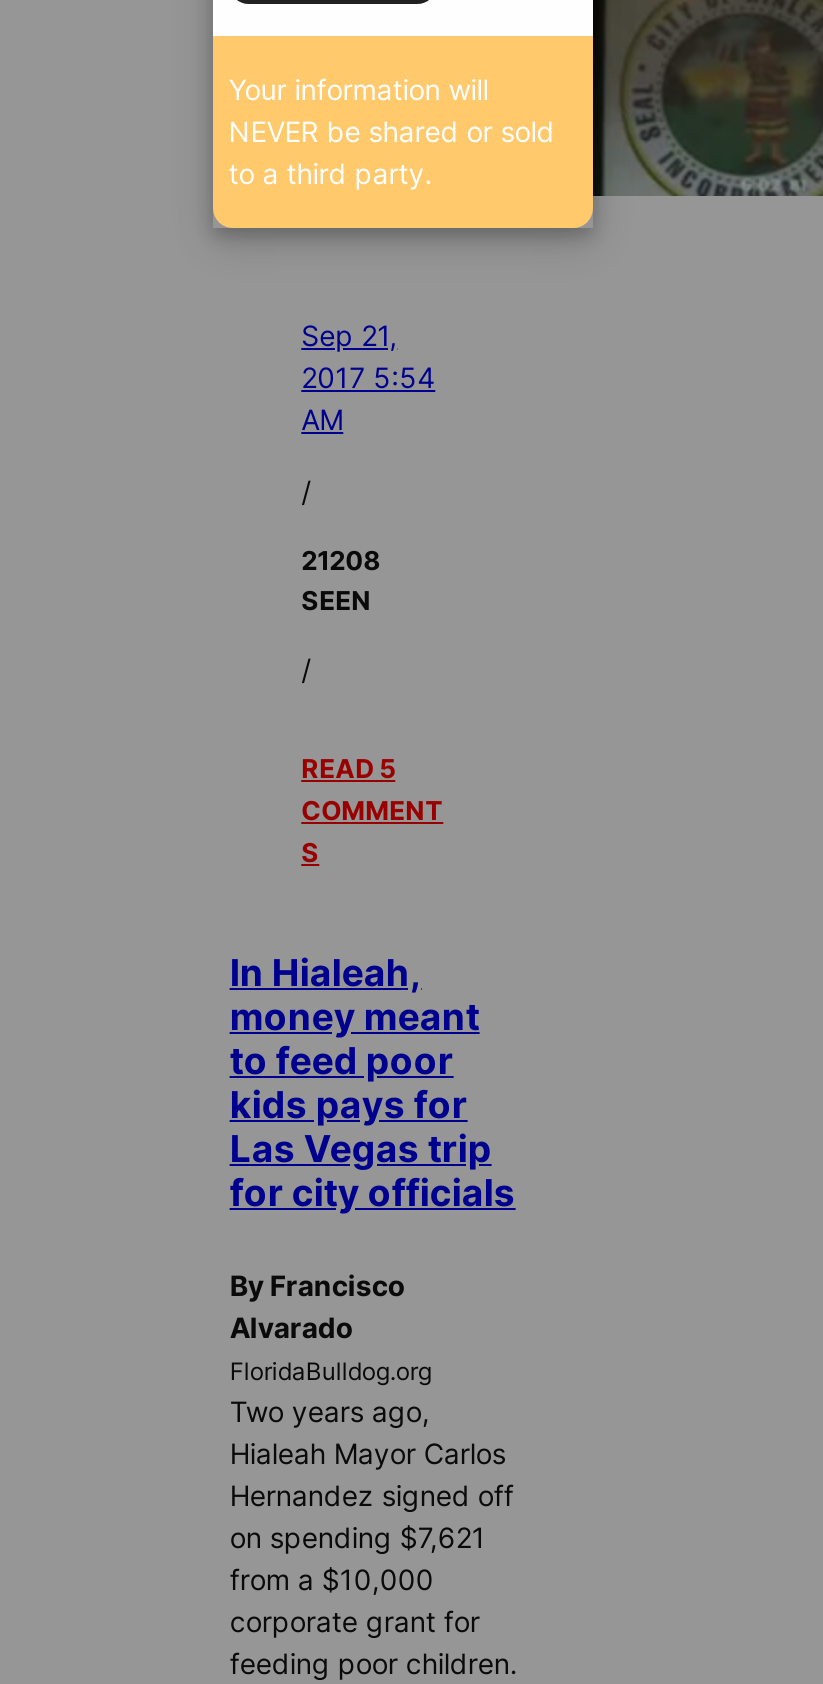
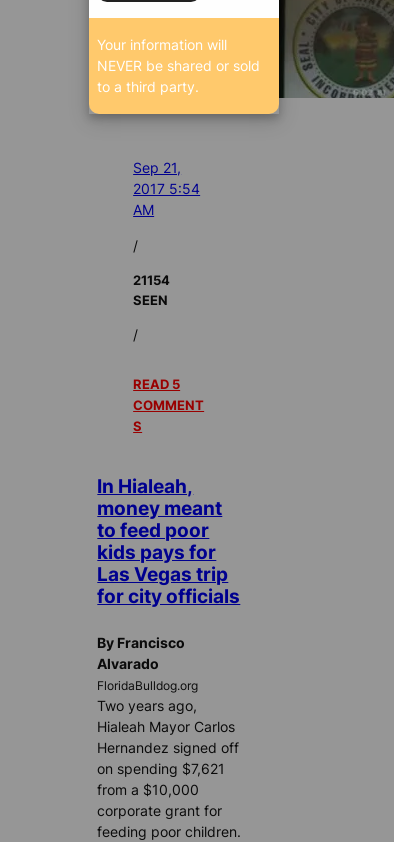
- 21208
+ 21154
